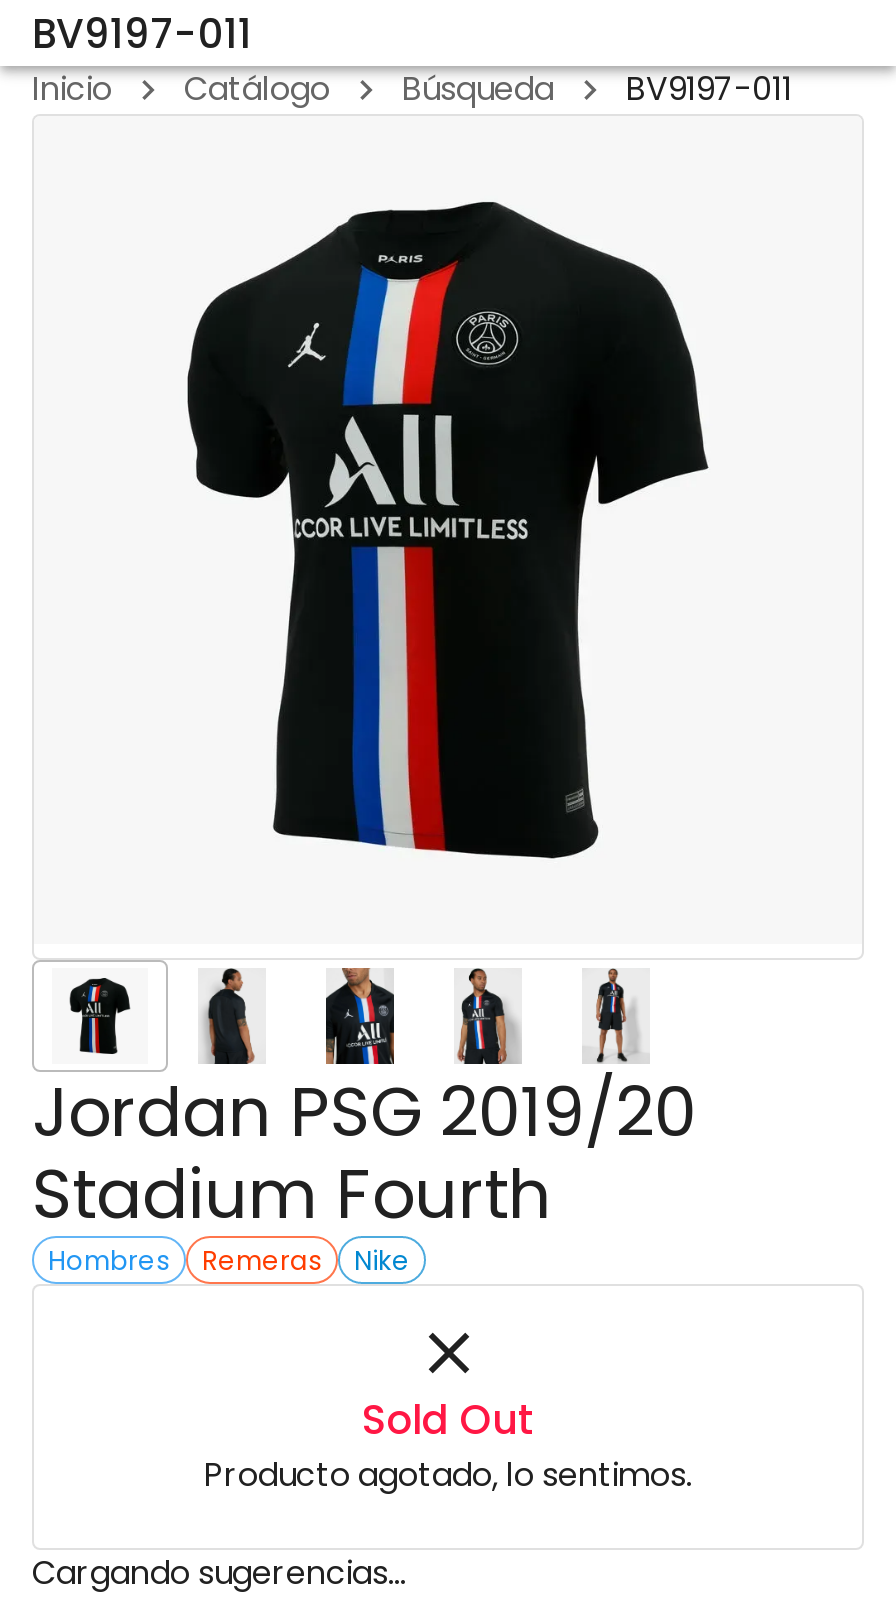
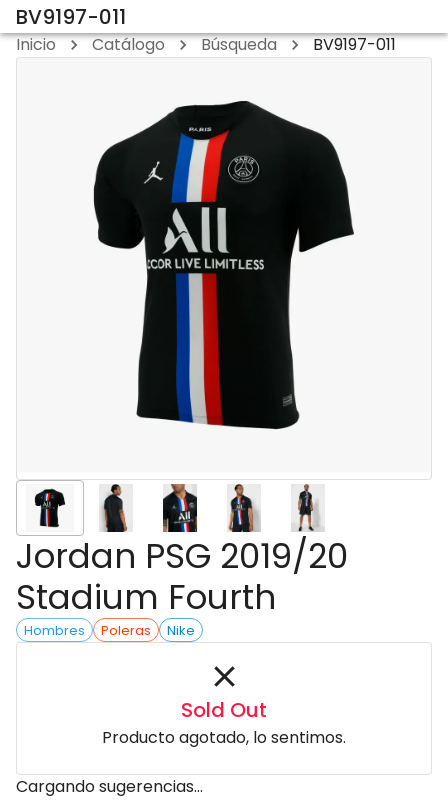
- Remeras
+ Poleras
